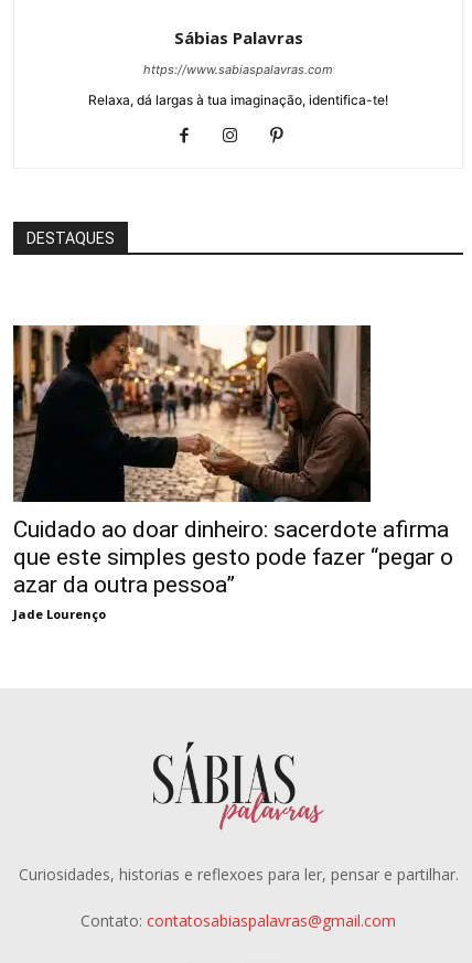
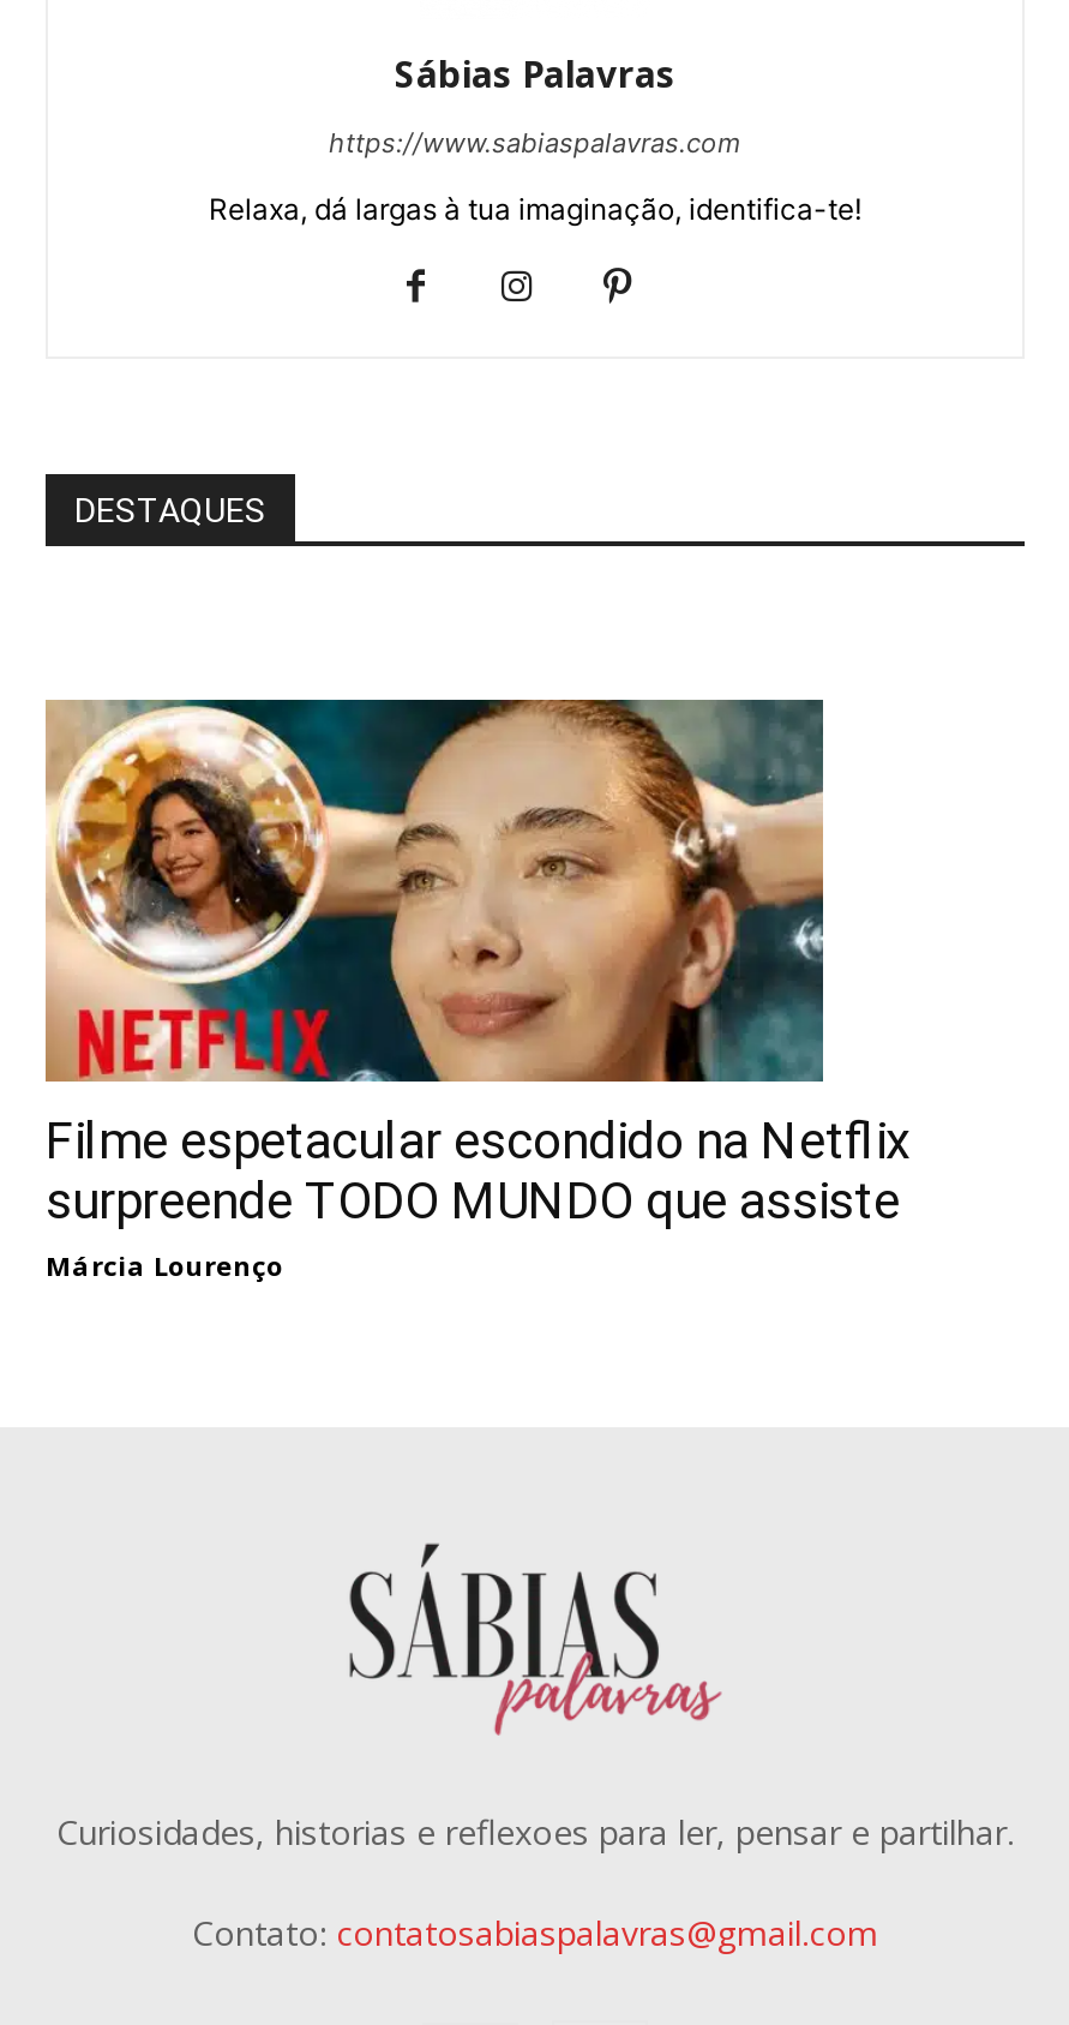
- [image]
- Cuidado ao doar dinheiro: sacerdote afirma
- que este simples gesto pode fazer “pegar o
- azar da outra pessoa”
- Jade Lourenço
+ [image]
+ Filme espetacular escondido na Netflix
+ surpreende TODO MUNDO que assiste
+ Márcia Lourenço
